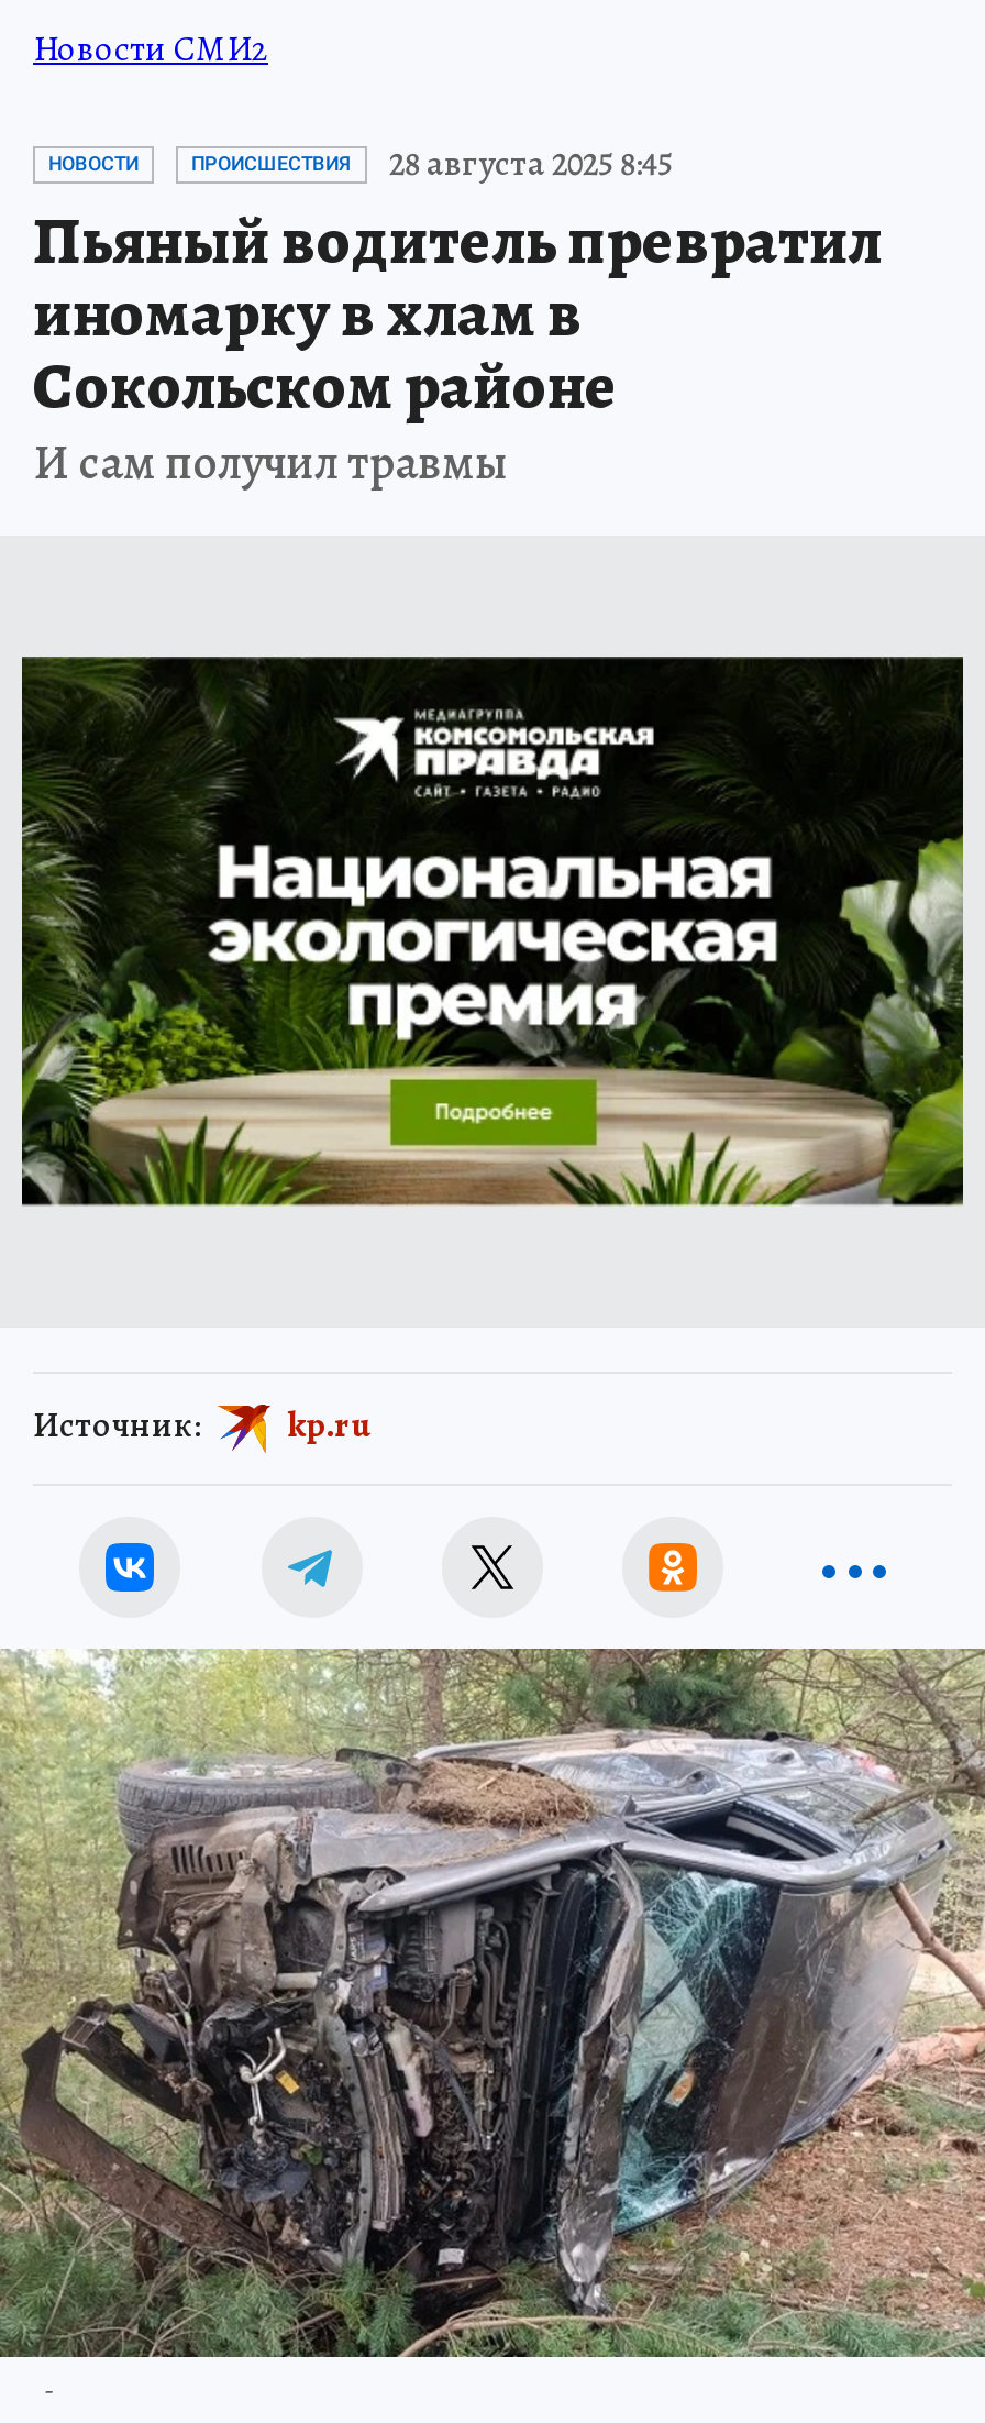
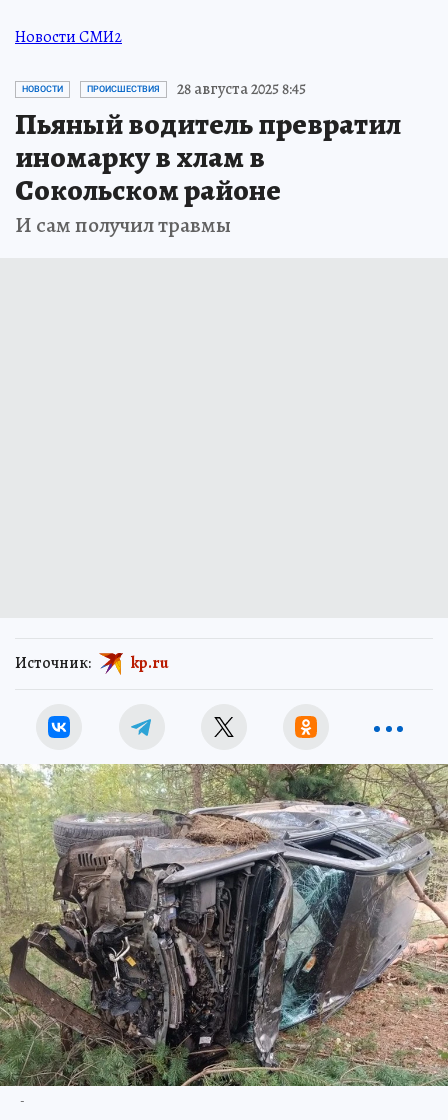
- [image]
